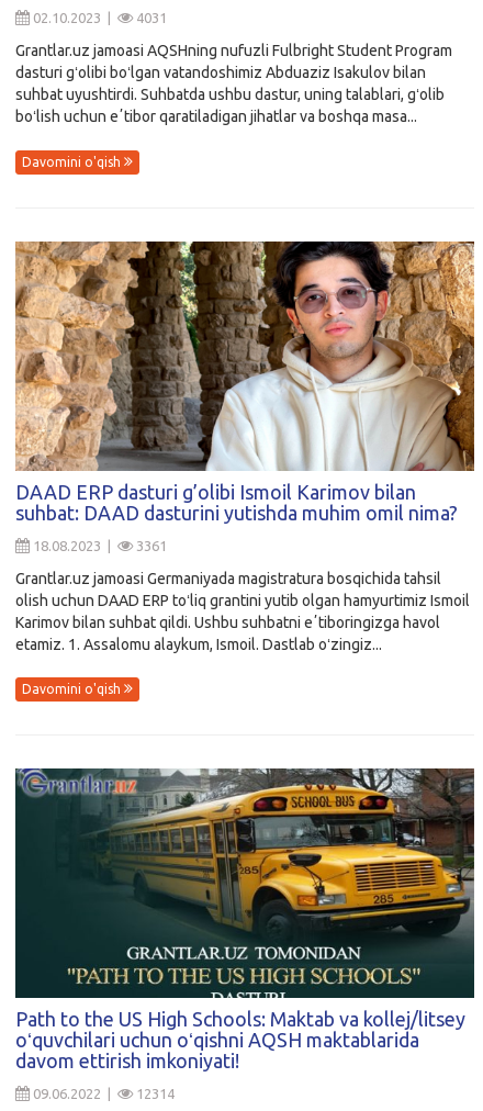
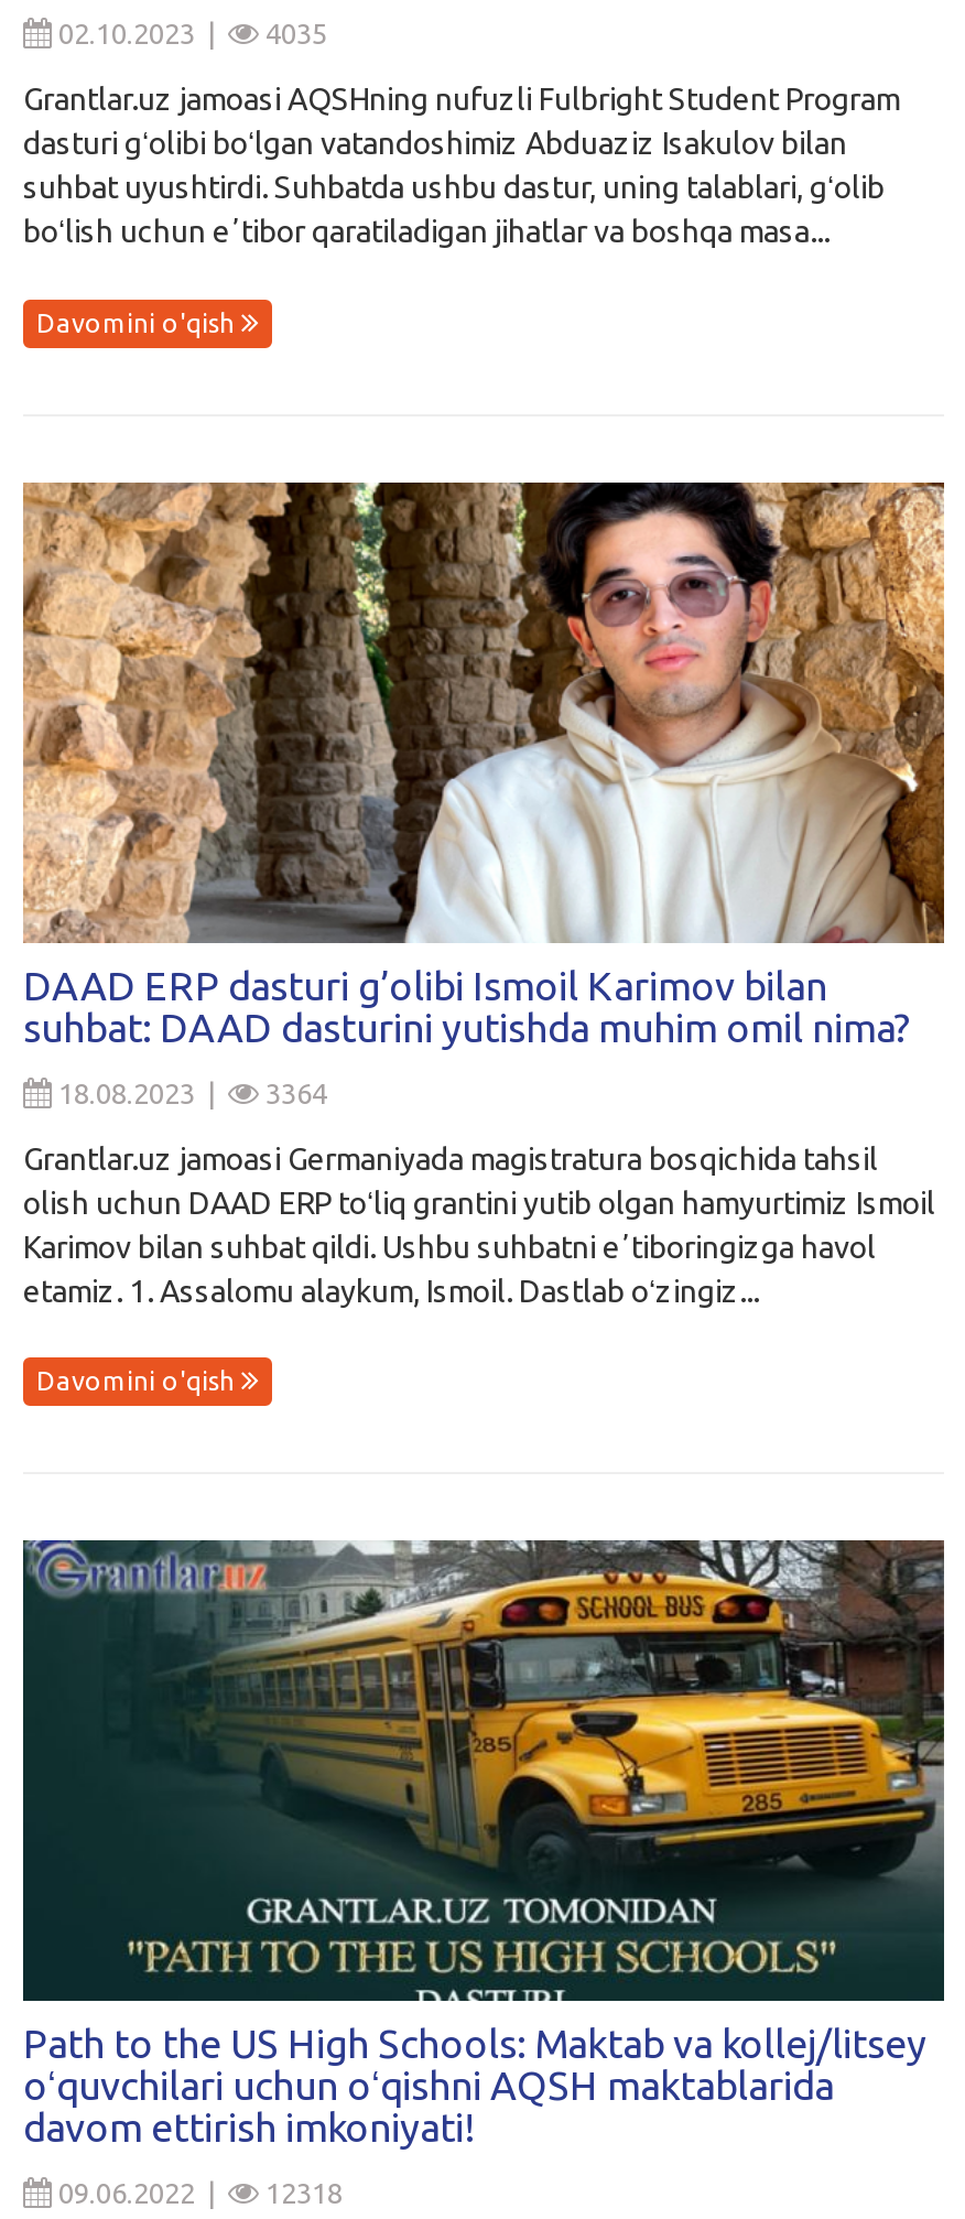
- 4031
+ 4035

- 3361
+ 3364

- 12314
+ 12318
